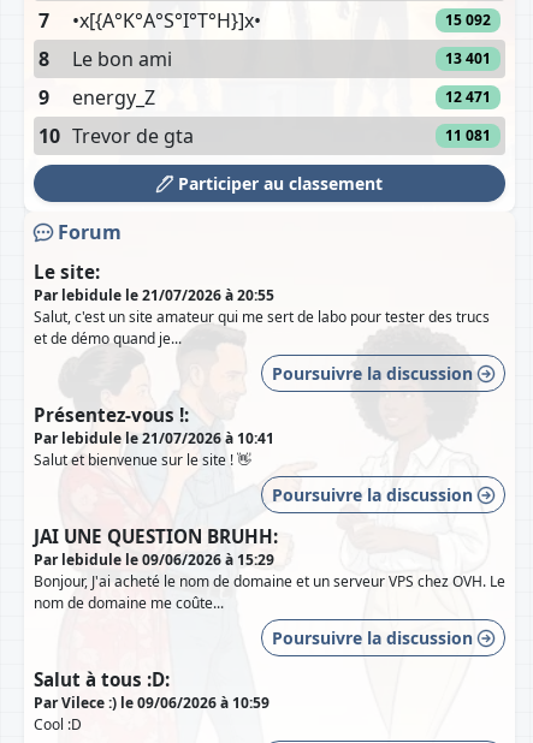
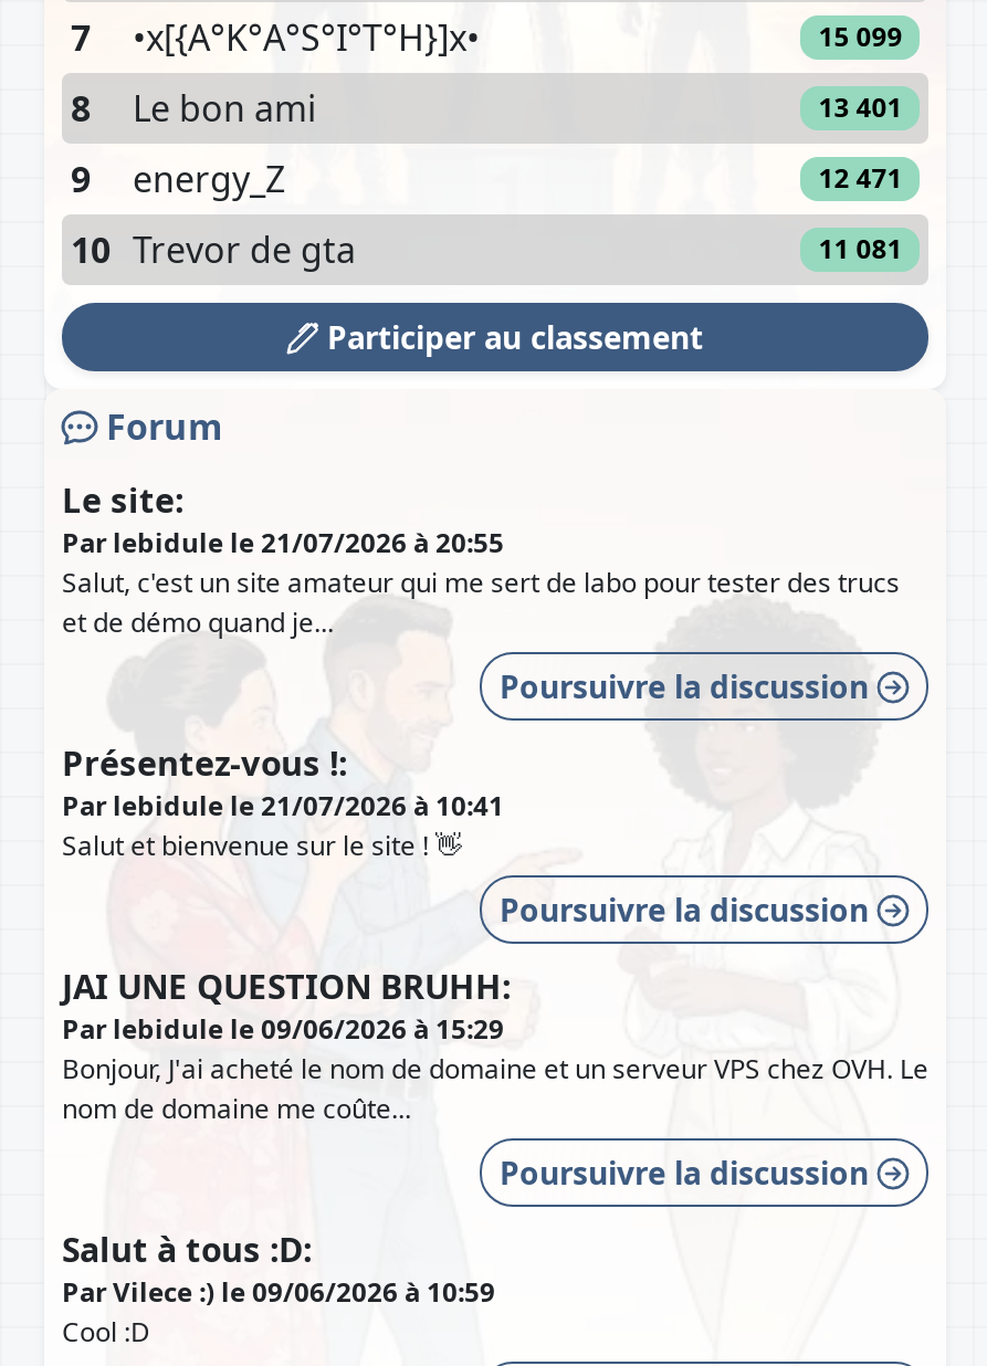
- 15 092
+ 15 099
